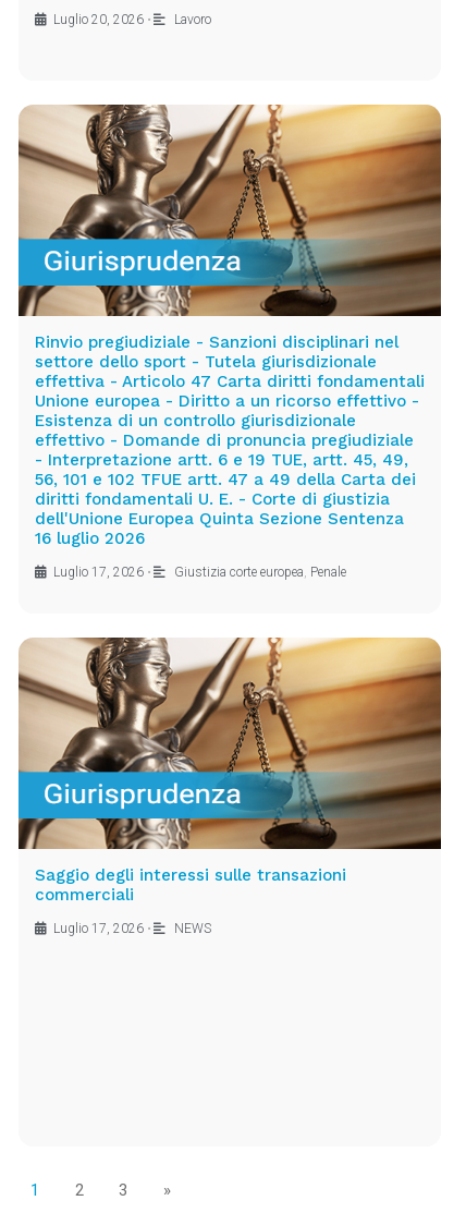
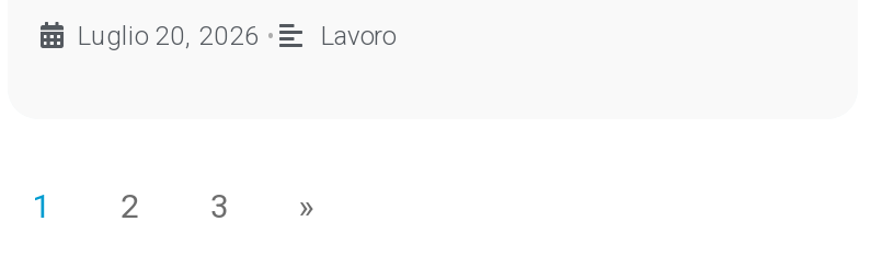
- [image]
- Rinvio pregiudiziale - Sanzioni disciplinari nel
- settore dello sport - Tutela giurisdizionale
- effettiva - Articolo 47 Carta diritti fondamentali
- Unione europea - Diritto a un ricorso effettivo -
- Esistenza di un controllo giurisdizionale
- effettivo - Domande di pronuncia pregiudiziale
- - Interpretazione artt. 6 e 19 TUE, artt. 45, 49,
- 56, 101 e 102 TFUE artt. 47 a 49 della Carta dei
- diritti fondamentali U. E. - Corte di giustizia
- dell'Unione Europea Quinta Sezione Sentenza
- 16 luglio 2026
- Luglio 17, 2026 •
- Giustizia corte europea, Penale

- [image]
- Saggio degli interessi sulle transazioni
- commerciali
- Luglio 17, 2026 •
- NEWS
